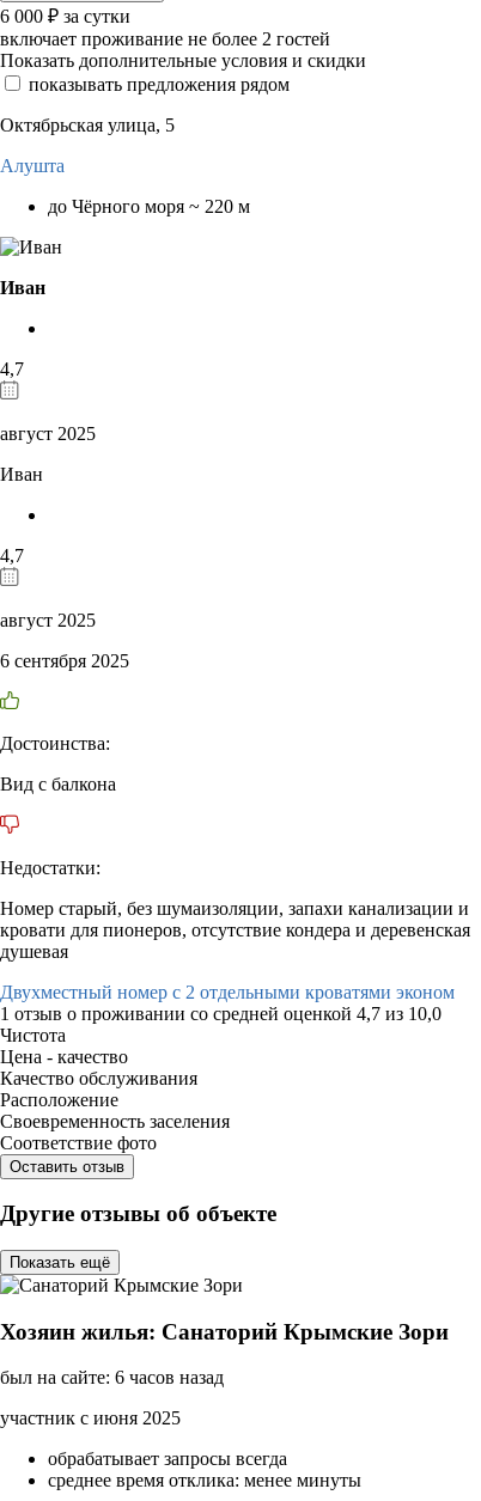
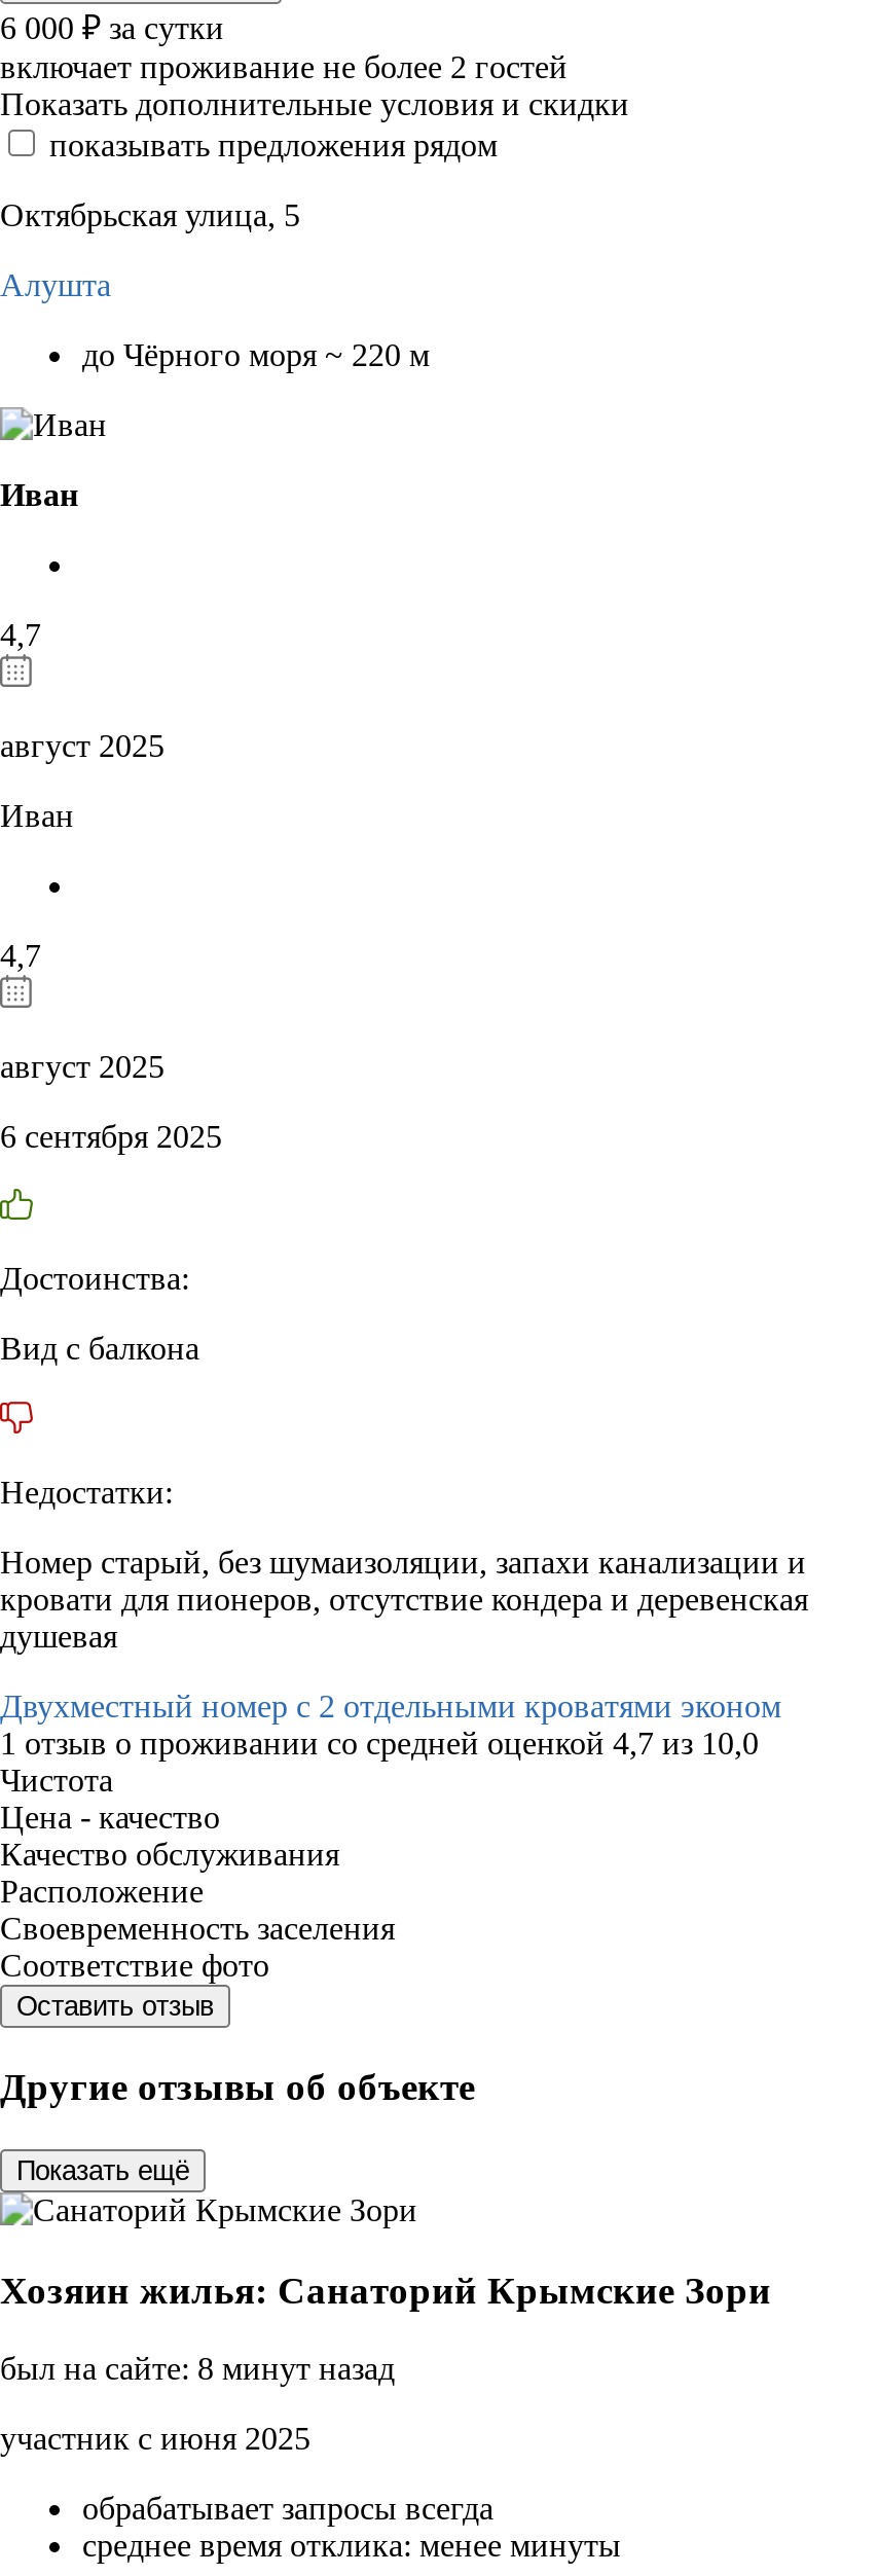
- был на сайте: 6 часов назад
+ был на сайте: 8 минут назад
